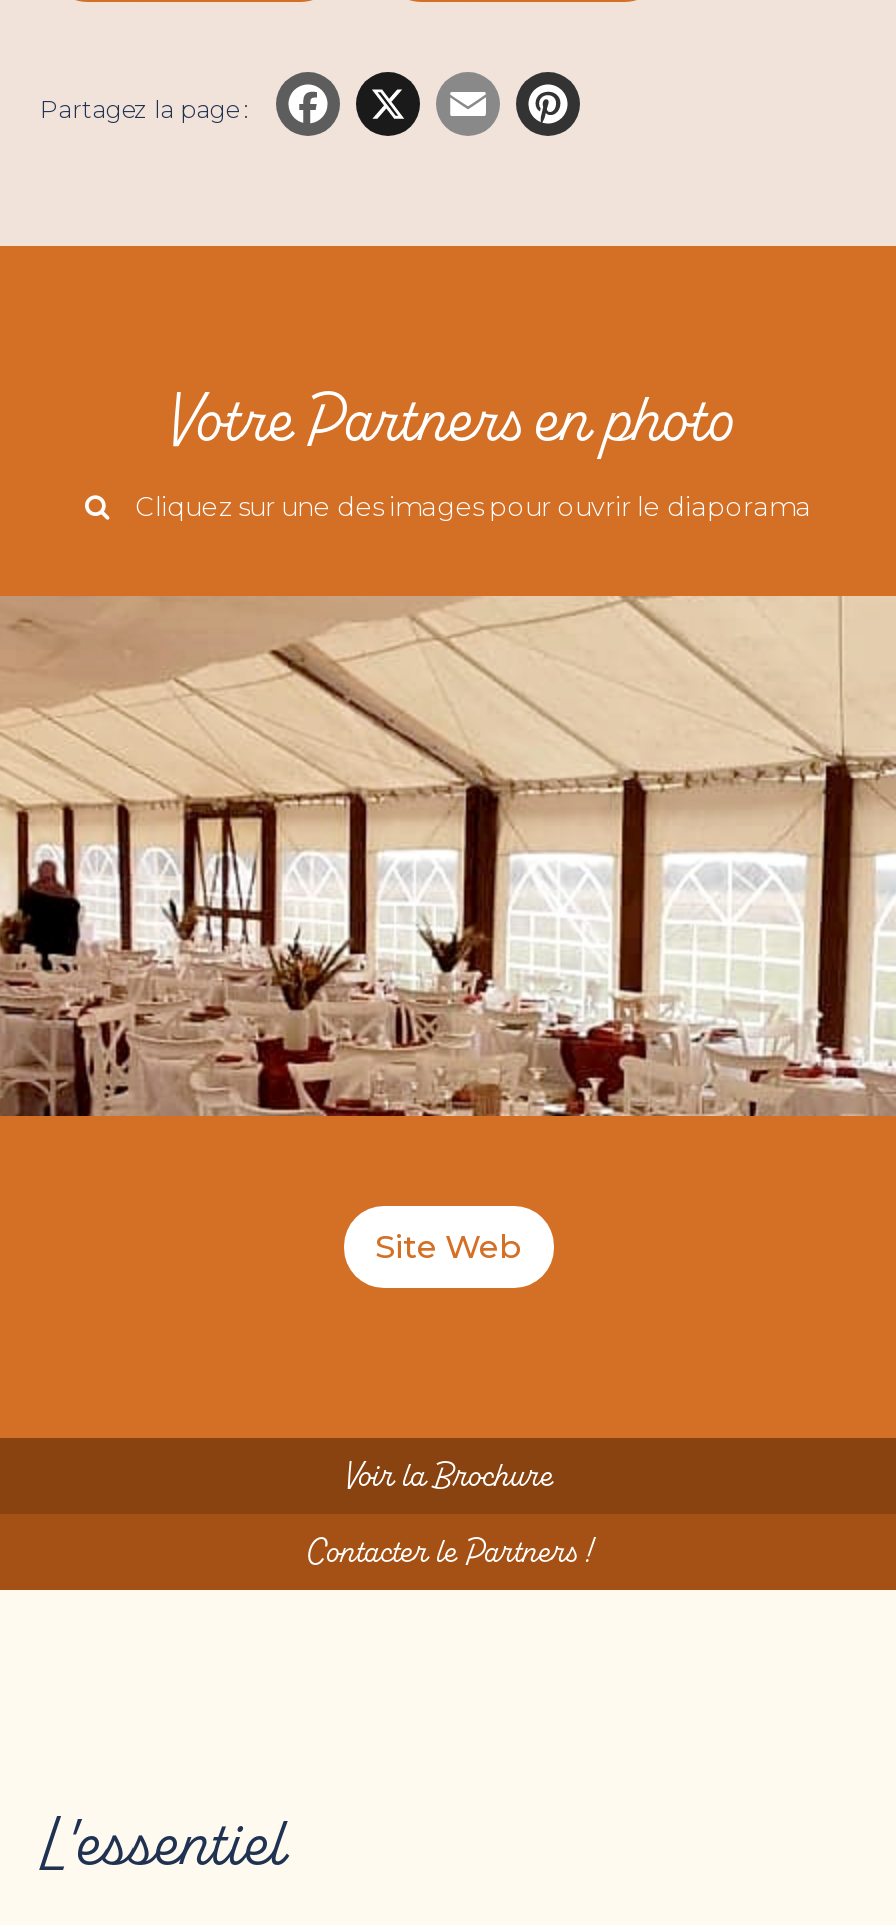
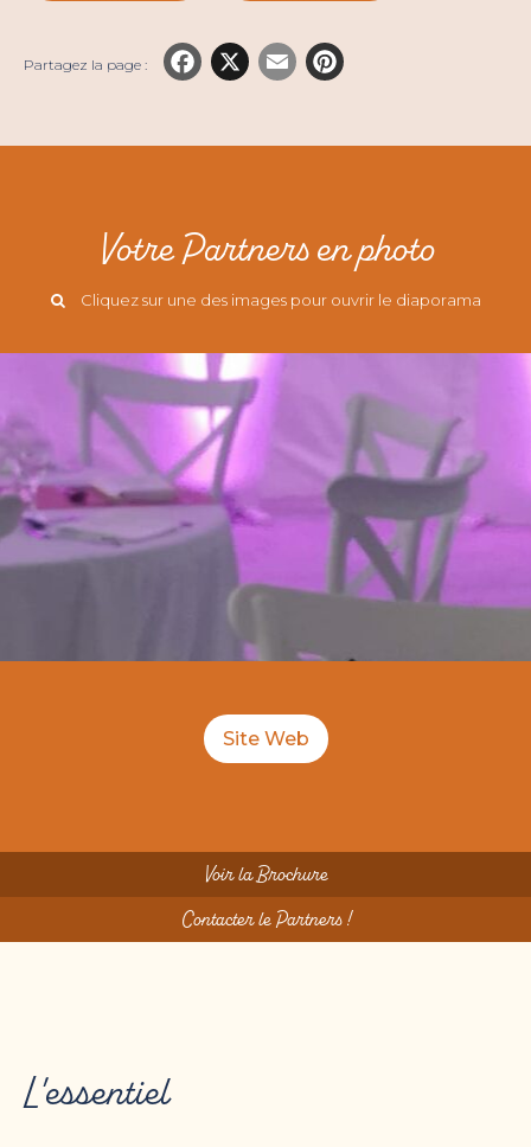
- [image]
+ [image]
